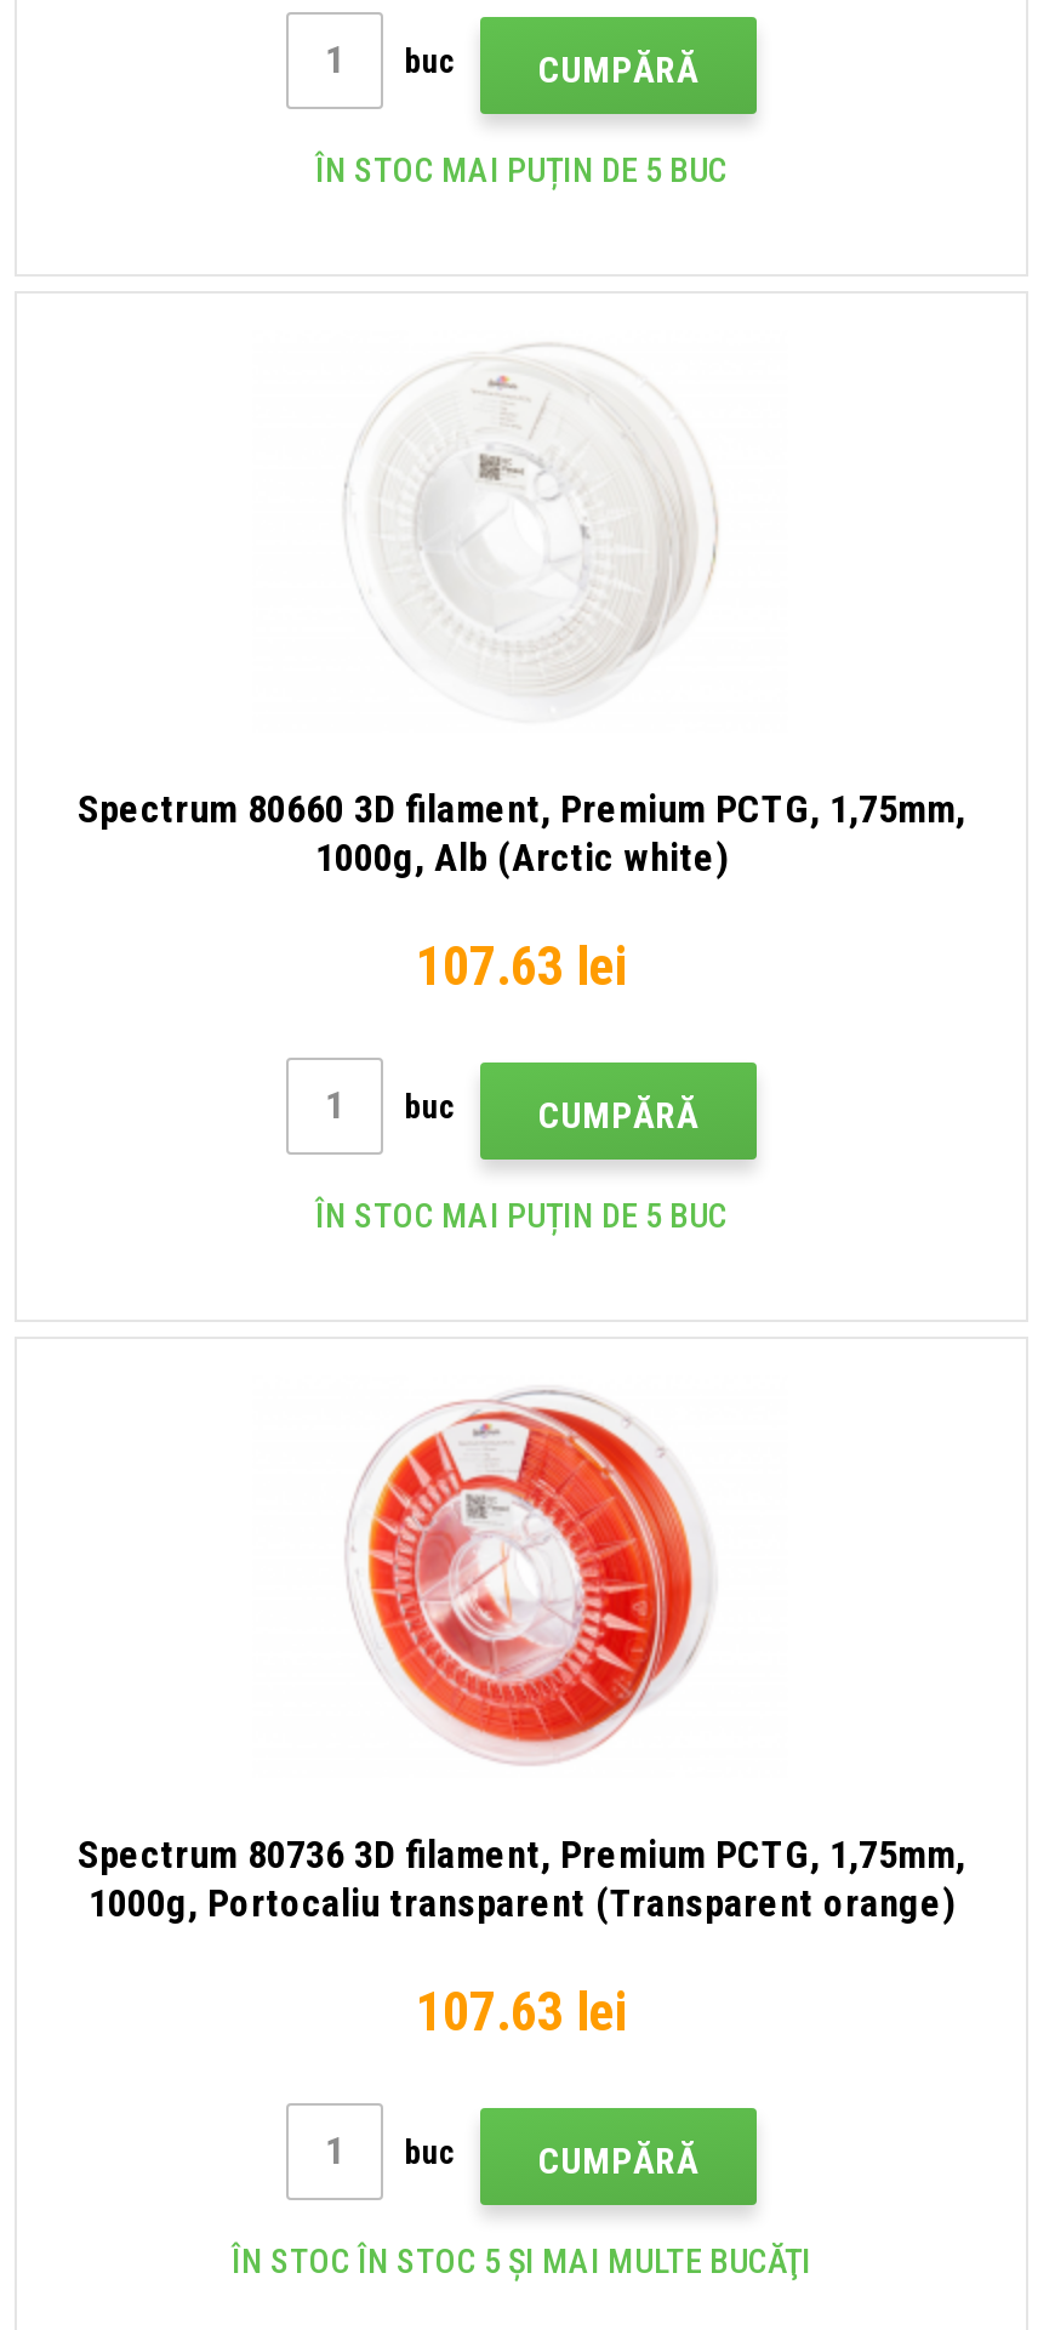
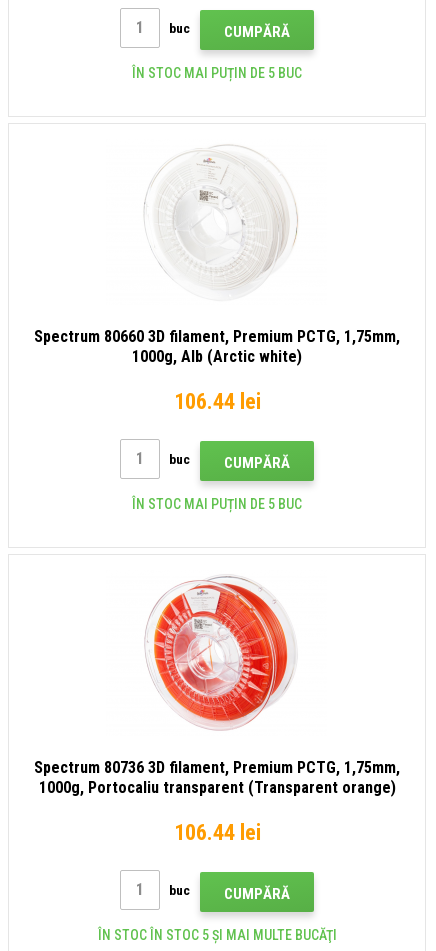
- 107.63 lei
+ 106.44 lei

- 107.63 lei
+ 106.44 lei
